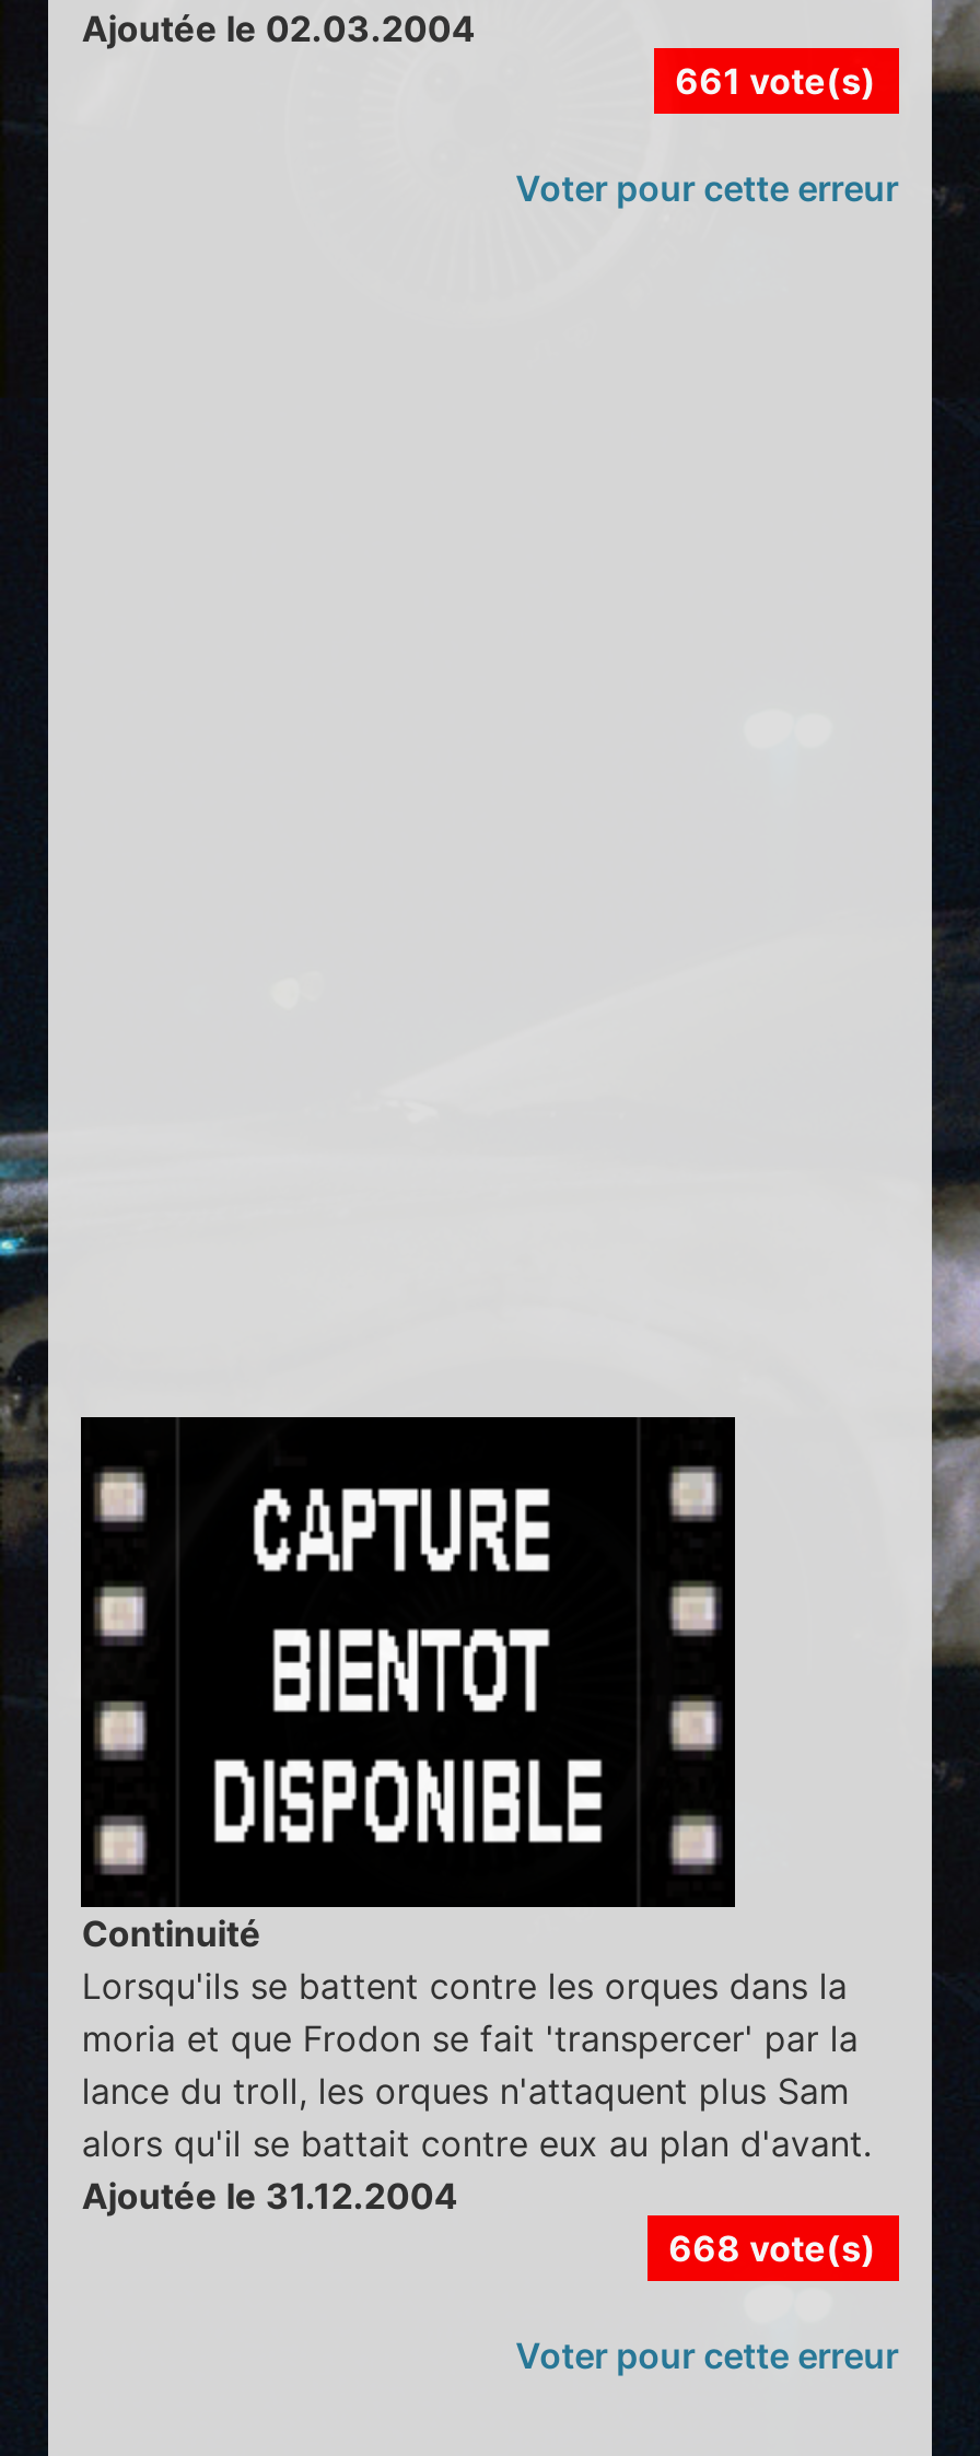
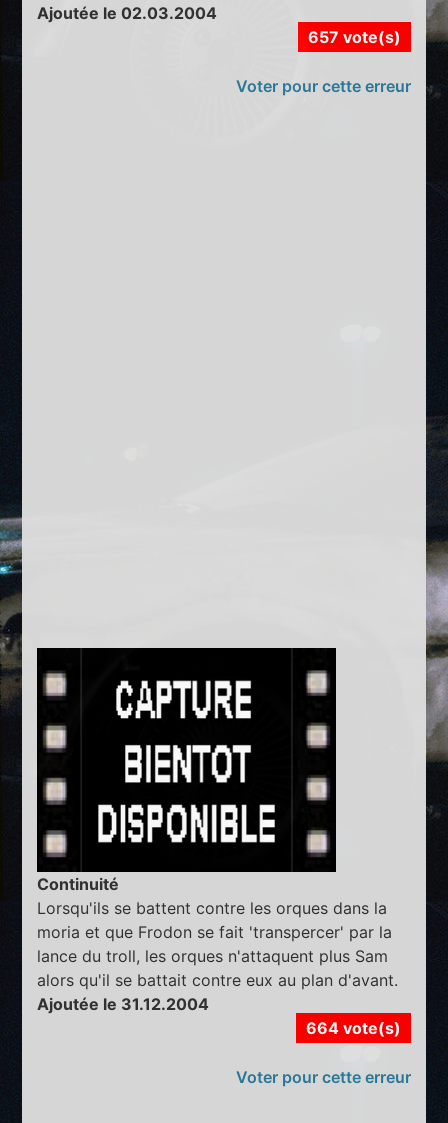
- 661 vote(s)
+ 657 vote(s)

- 668 vote(s)
+ 664 vote(s)
